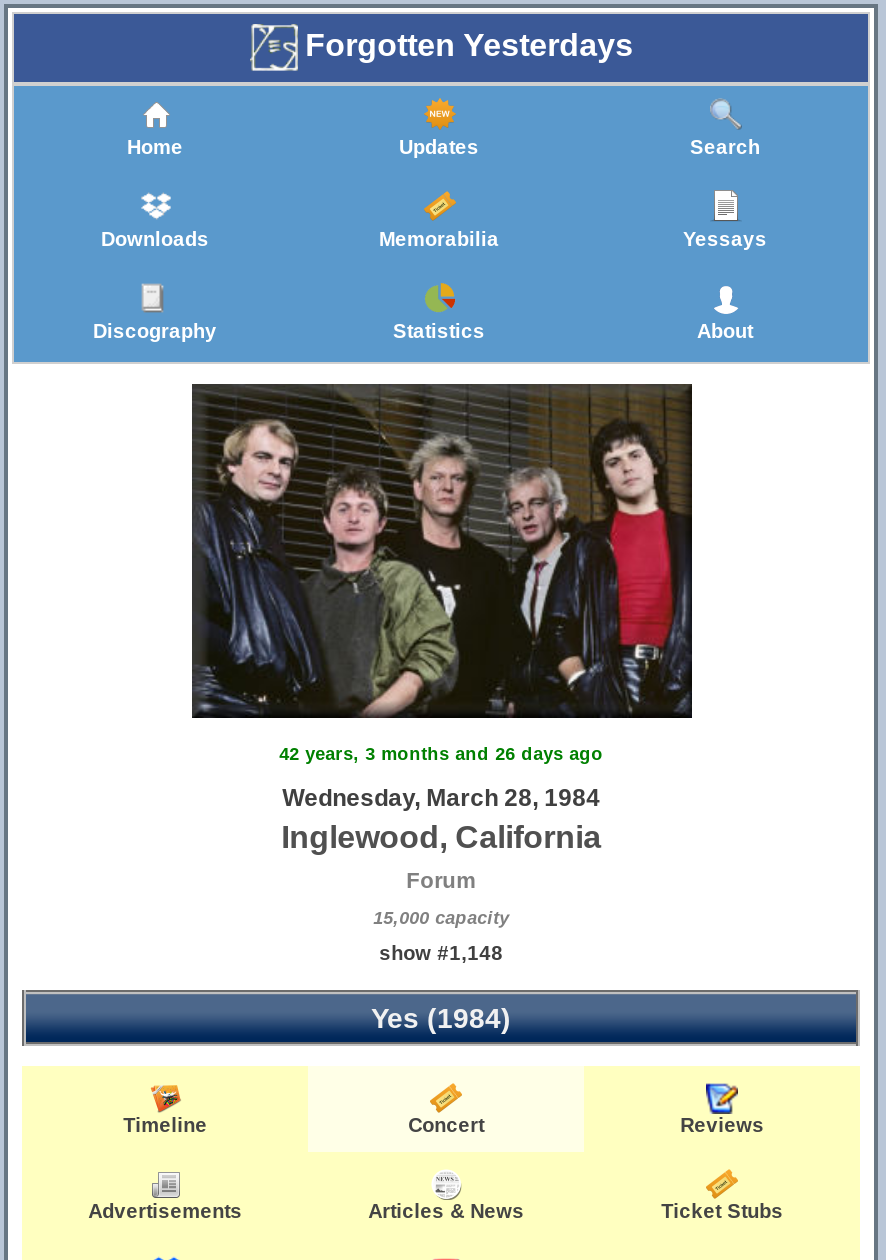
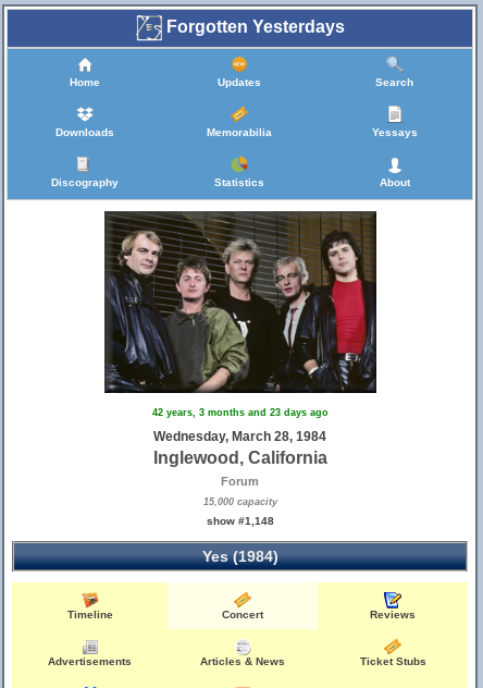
- 42 years, 3 months and 26 days ago
+ 42 years, 3 months and 23 days ago
